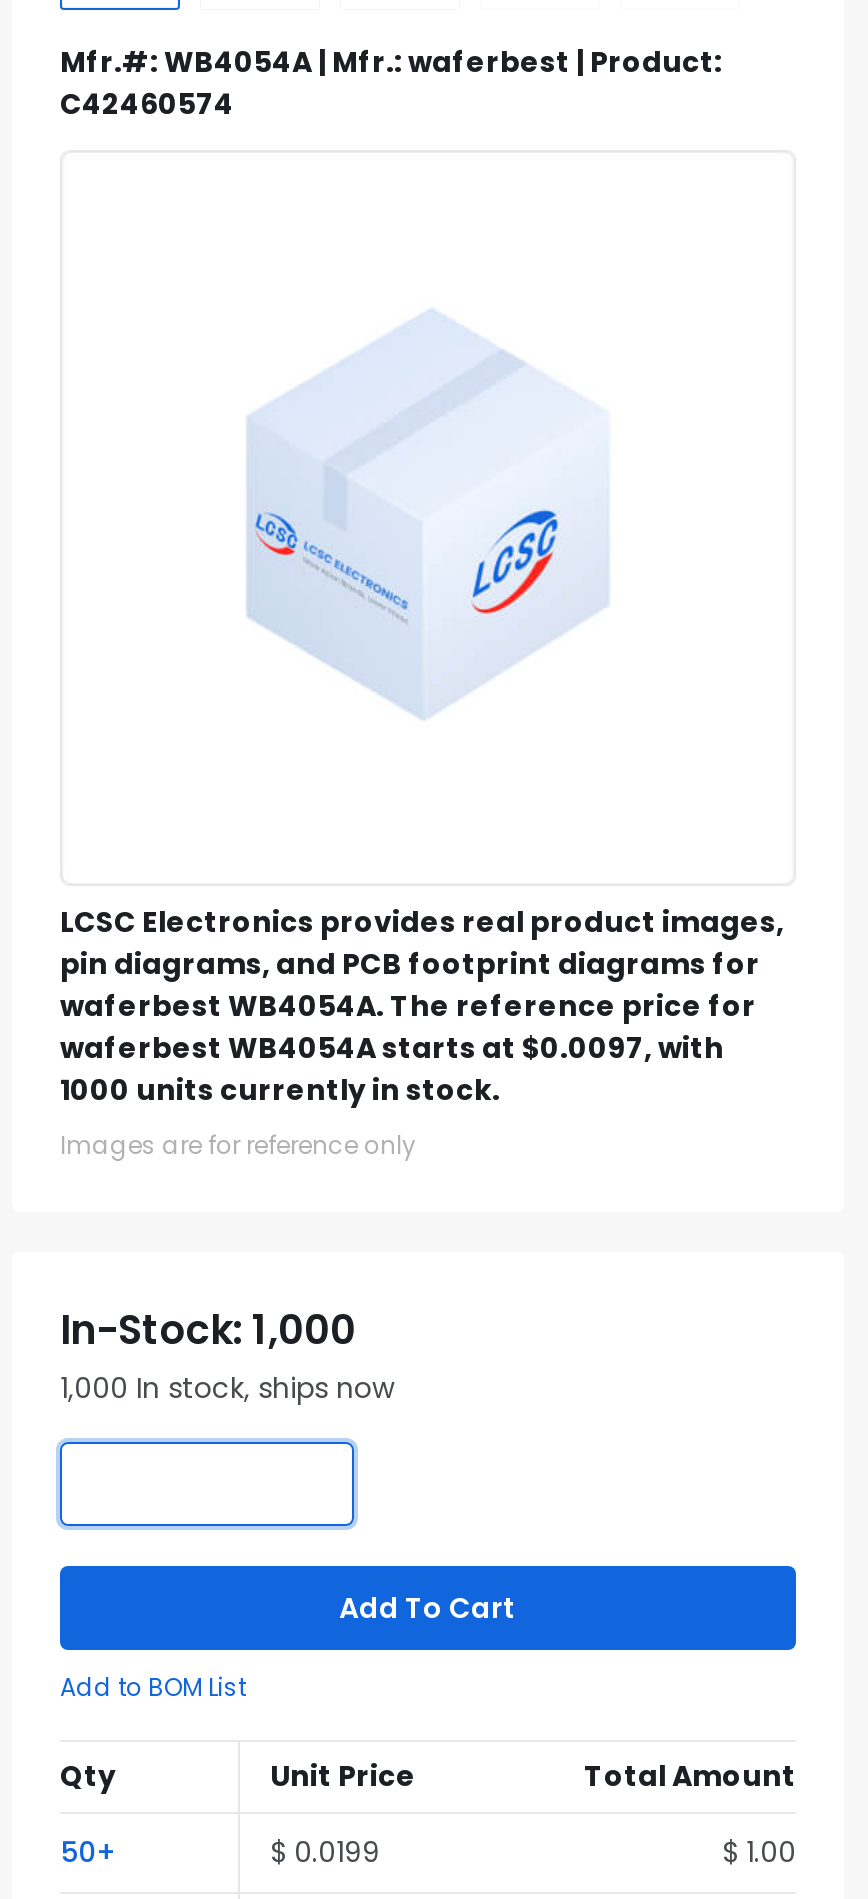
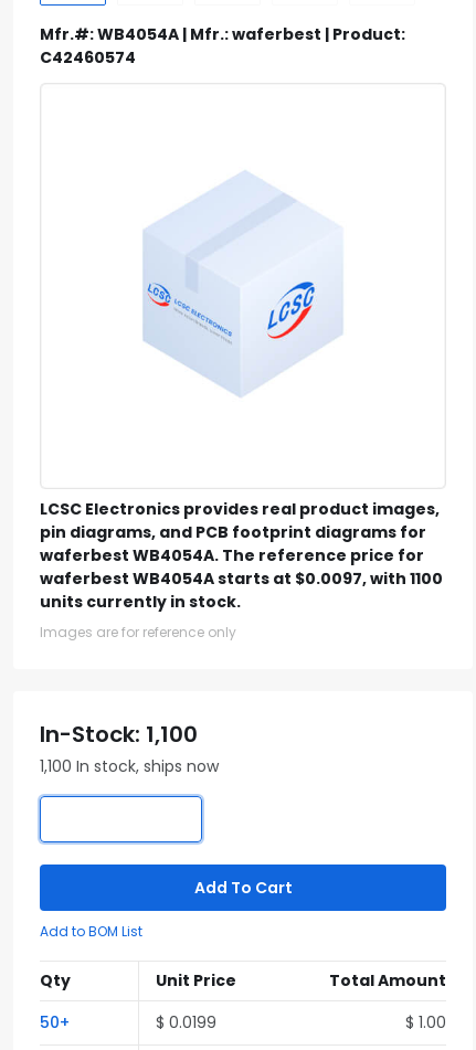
- waferbest WB4054A starts at $0.0097, with
- 1000 units currently in stock.
+ waferbest WB4054A starts at $0.0097, with 1100
+ units currently in stock.

- In-Stock: 1,000
+ In-Stock: 1,100

- 1,000 In stock, ships now
+ 1,100 In stock, ships now
